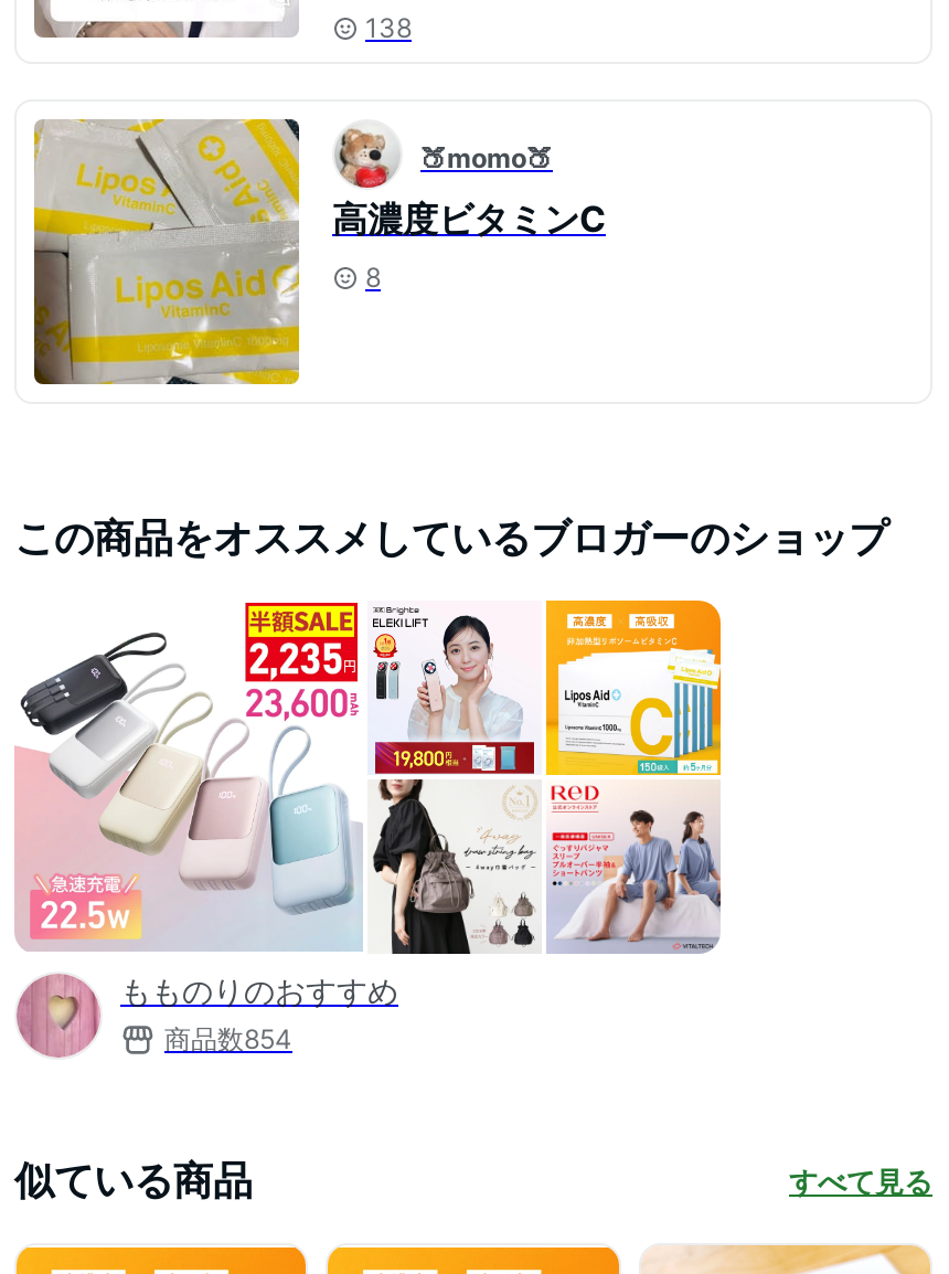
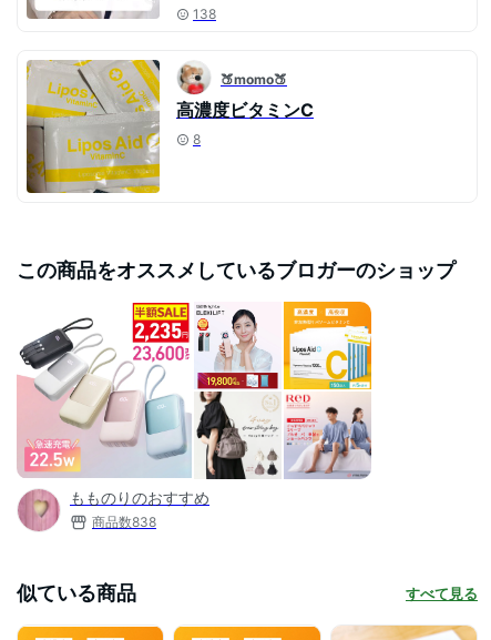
- 商品数854
+ 商品数838
